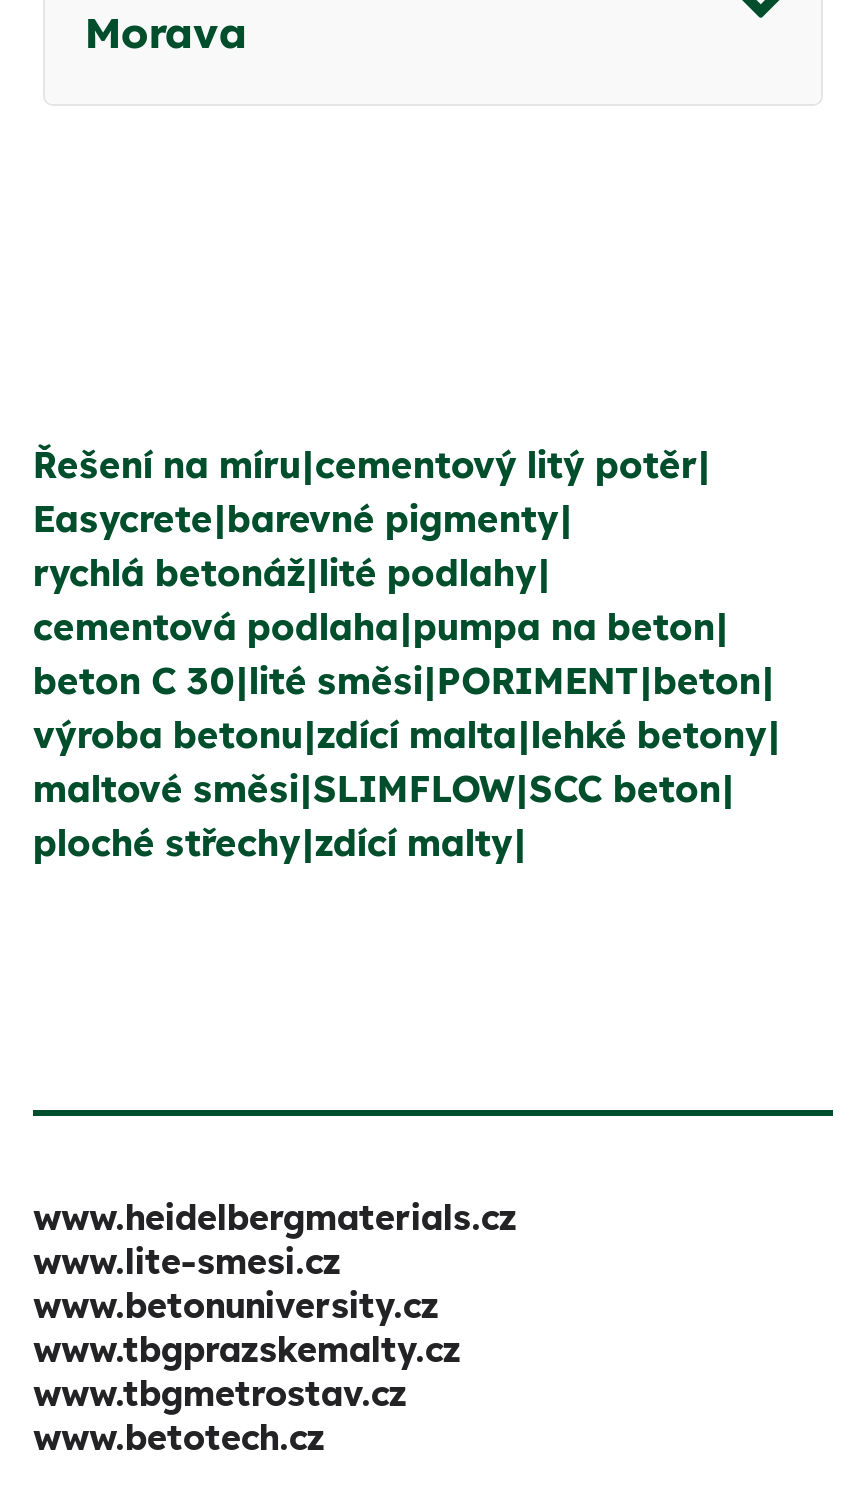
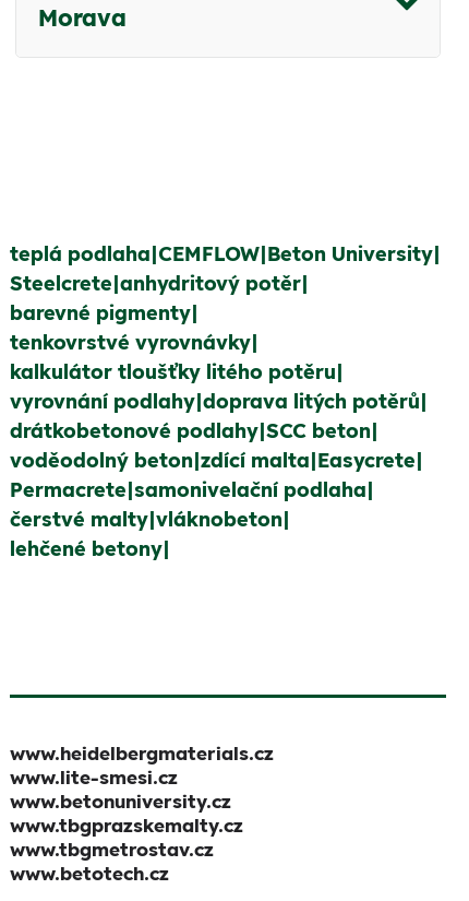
- Řešení na míru cementový litý potěr
- Easycrete barevné pigmenty
- rychlá betonáž lité podlahy
- cementová podlaha pumpa na beton
- beton C 30 lité směsi PORIMENT beton
- výroba betonu zdící malta lehké betony
- maltové směsi SLIMFLOW SCC beton
- ploché střechy zdící malty
+ teplá podlaha CEMFLOW Beton University
+ Steelcrete anhydritový potěr
+ barevné pigmenty
+ tenkovrstvé vyrovnávky
+ kalkulátor tloušťky litého potěru
+ vyrovnání podlahy doprava litých potěrů
+ drátkobetonové podlahy SCC beton
+ voděodolný beton zdící malta Easycrete
+ Permacrete samonivelační podlaha
+ čerstvé malty vláknobeton
+ lehčené betony
